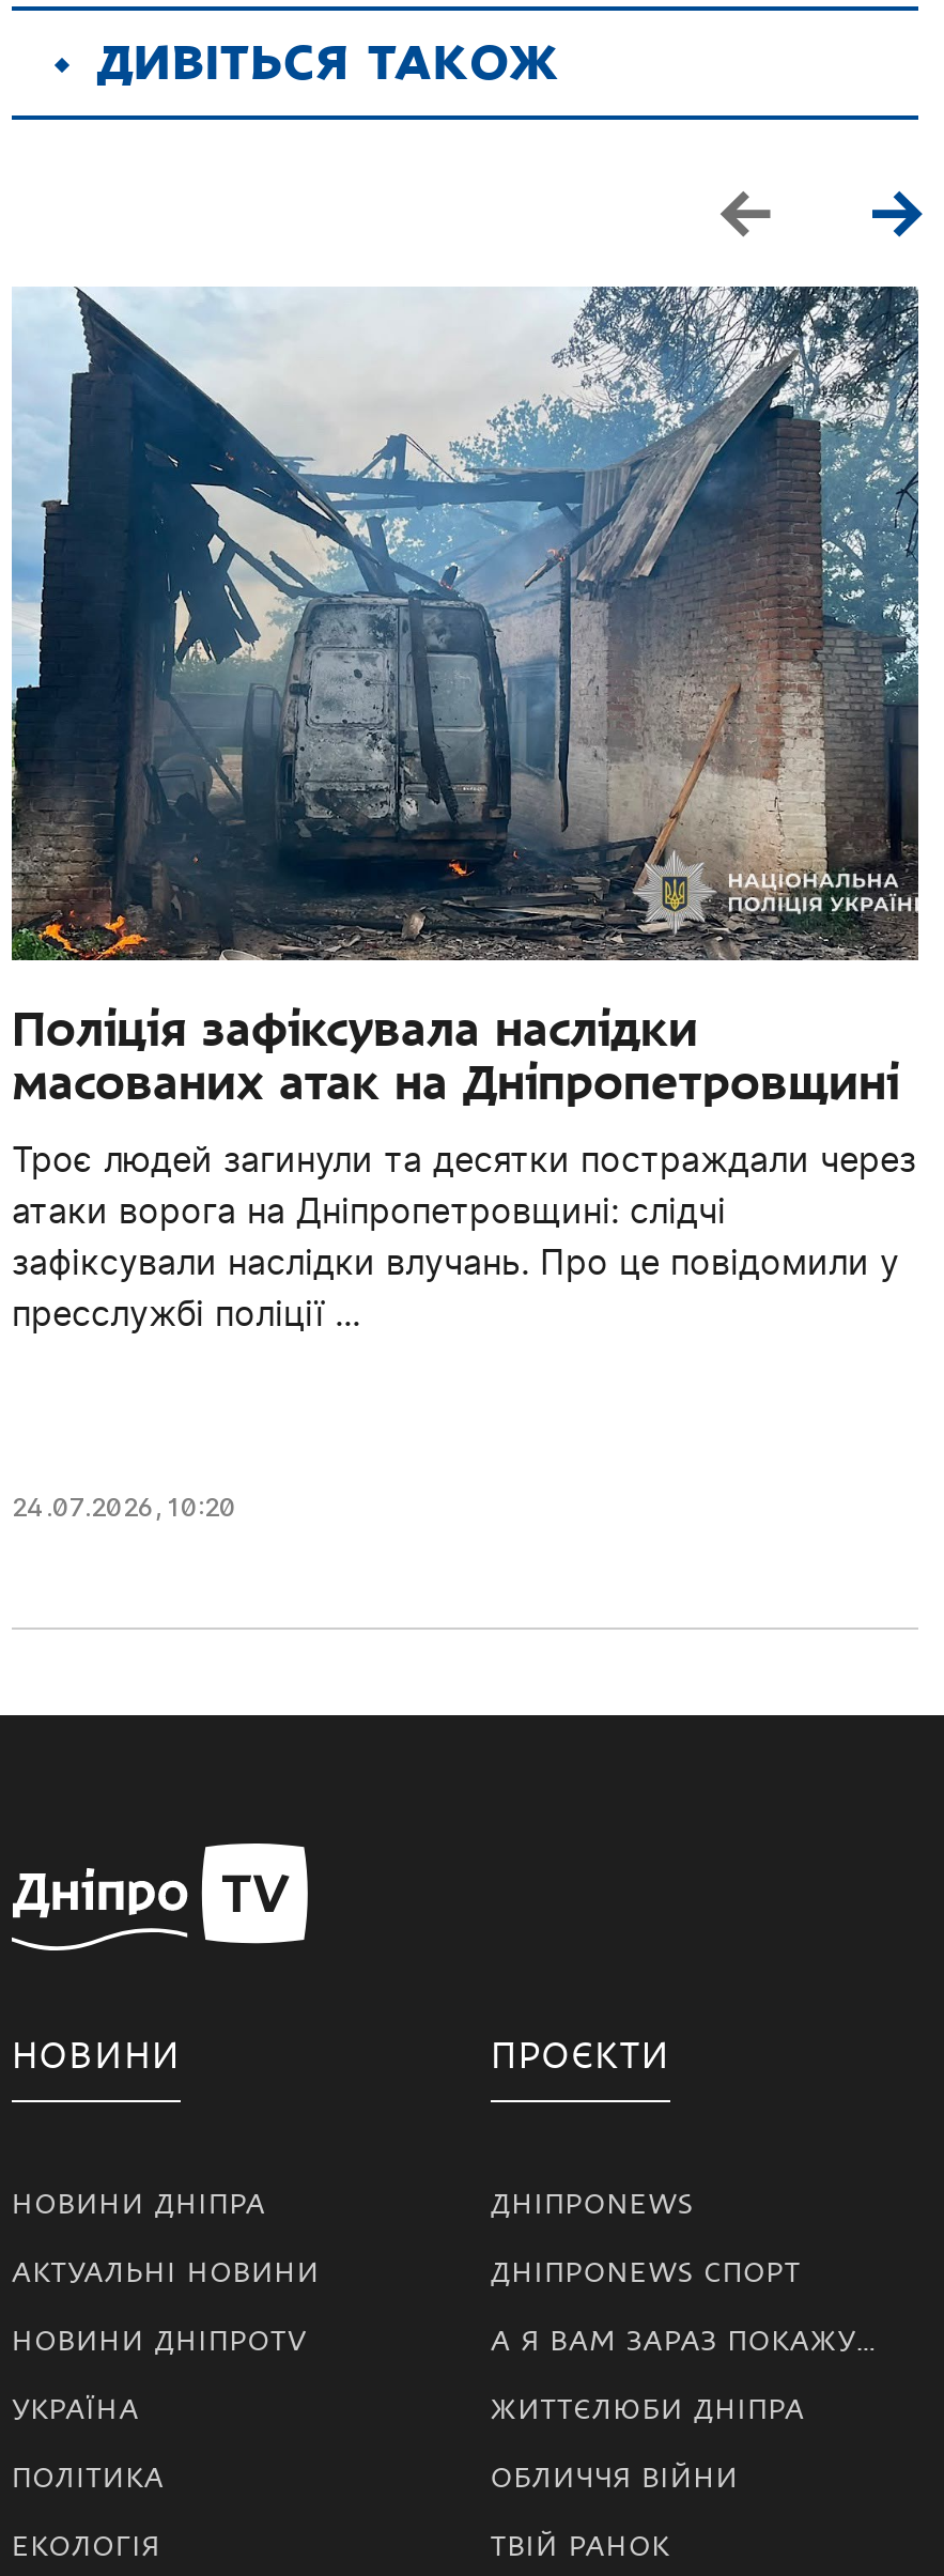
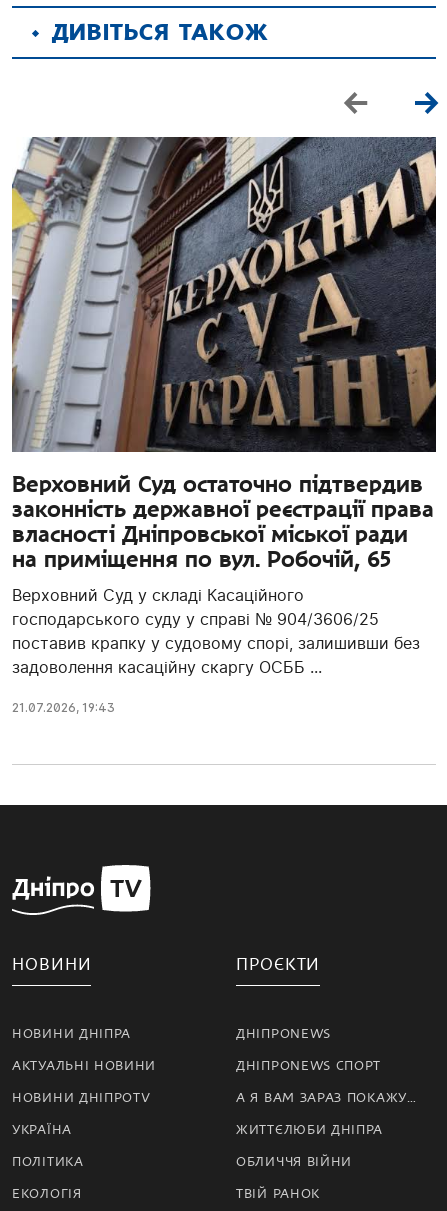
- [image]
- Поліція зафіксувала наслідки
- масованих атак на Дніпропетровщині
+ [image]
+ Верховний Суд остаточно підтвердив
+ законність державної реєстрації права
+ власності Дніпровської міської ради
+ на приміщення по вул. Робочій, 65

- Троє людей загинули та десятки постраждали через
- атаки ворога на Дніпропетровщині: слідчі
- зафіксували наслідки влучань. Про це повідомили у
- пресслужбі поліції ...
+ Верховний Суд у складі Касаційного
+ господарського суду у справі № 904/3606/25
+ поставив крапку у судовому спорі, залишивши без
+ задоволення касаційну скаргу ОСББ ...

- 24.07.2026, 10:20
+ 21.07.2026, 19:43
